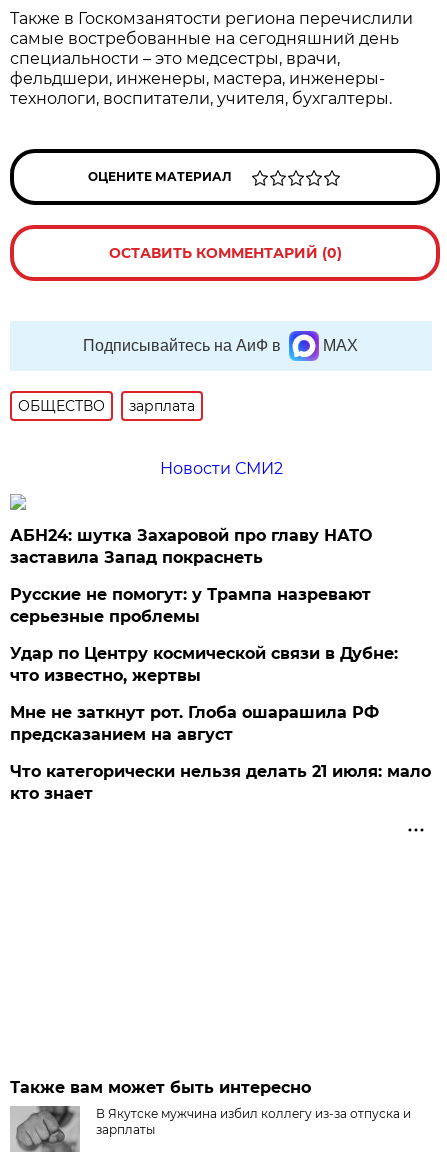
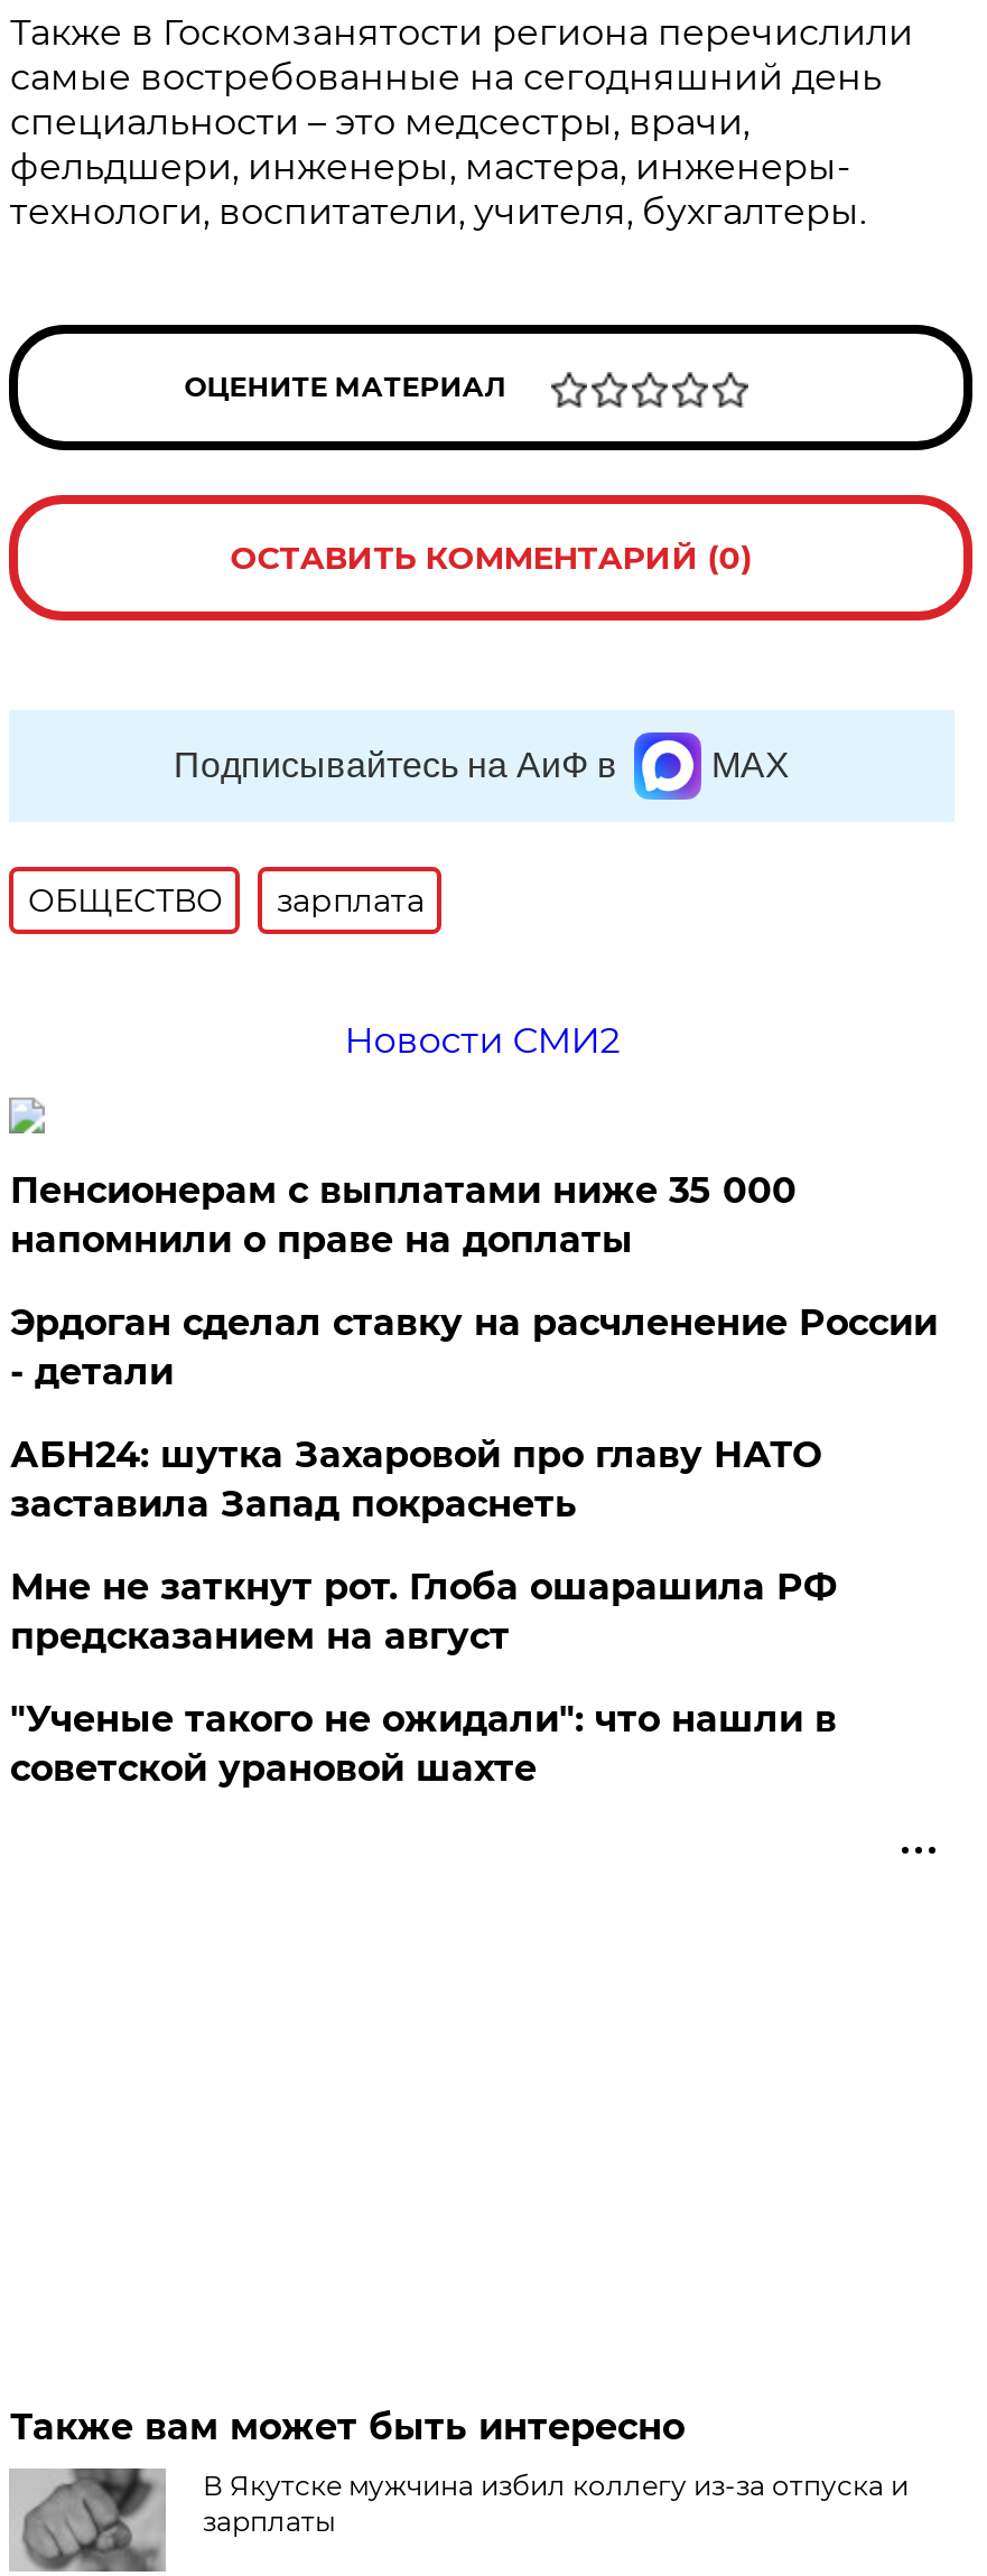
+ Пенсионерам с выплатами ниже 35 000
+ напомнили о праве на доплаты
+ Эрдоган сделал ставку на расчленение России
+ - детали

moved down: АБН24: шутка Захаровой про главу НАТО | заставила Запад покраснеть

- Русские не помогут: у Трампа назревают
- серьезные проблемы
- Удар по Центру космической связи в Дубне:
- что известно, жертвы

- Что категорически нельзя делать 21 июля: мало
- кто знает
+ "Ученые такого не ожидали": что нашли в
+ советской урановой шахте
